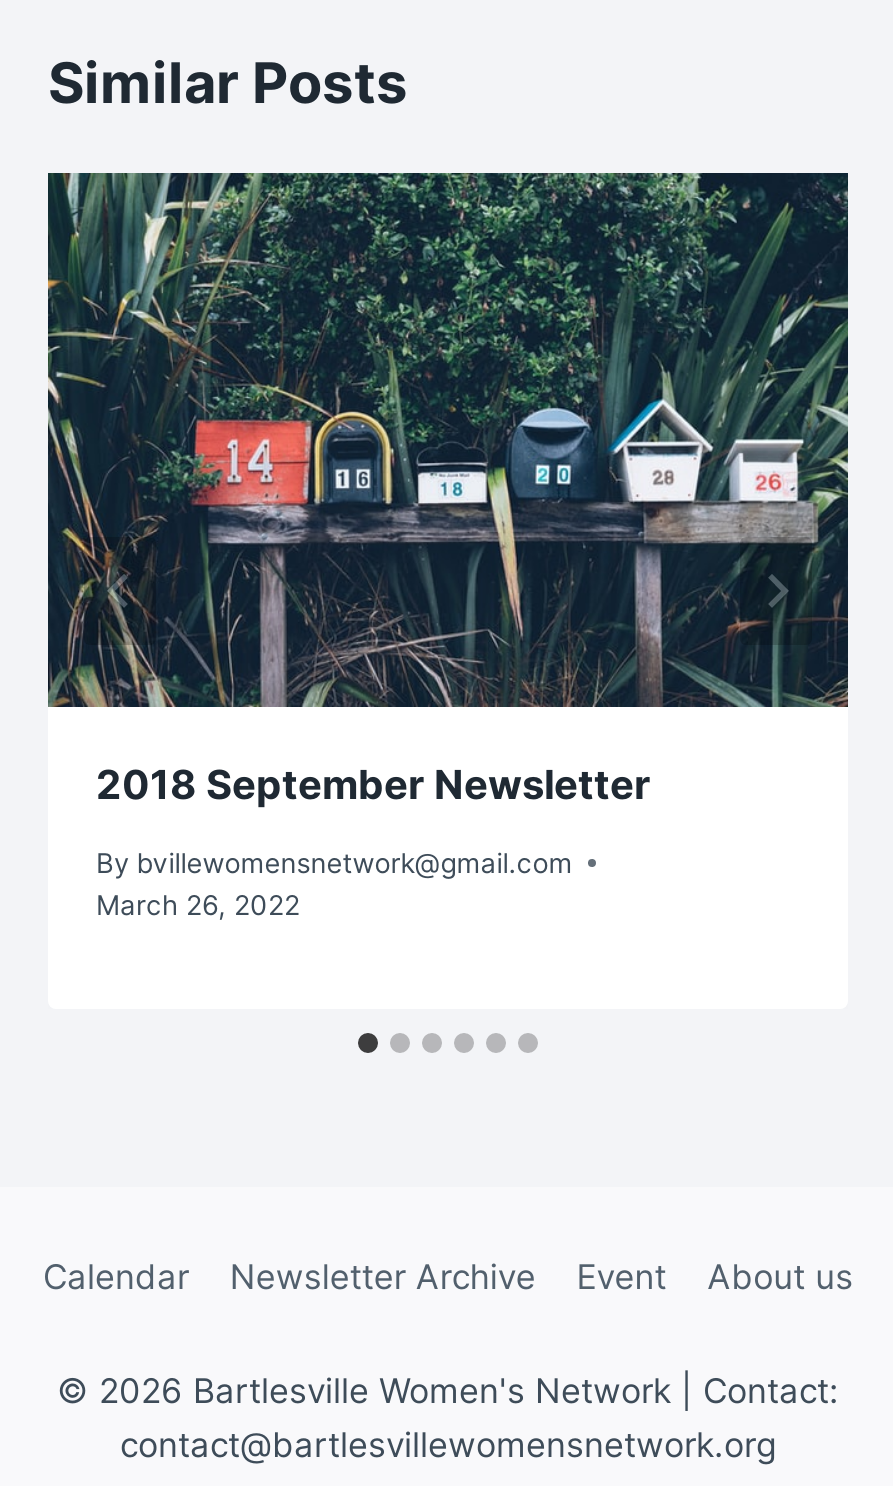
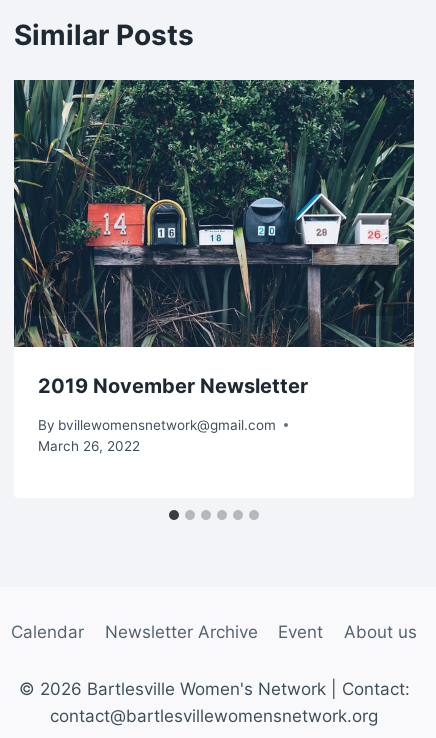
- 2018 September Newsletter
+ 2019 November Newsletter
